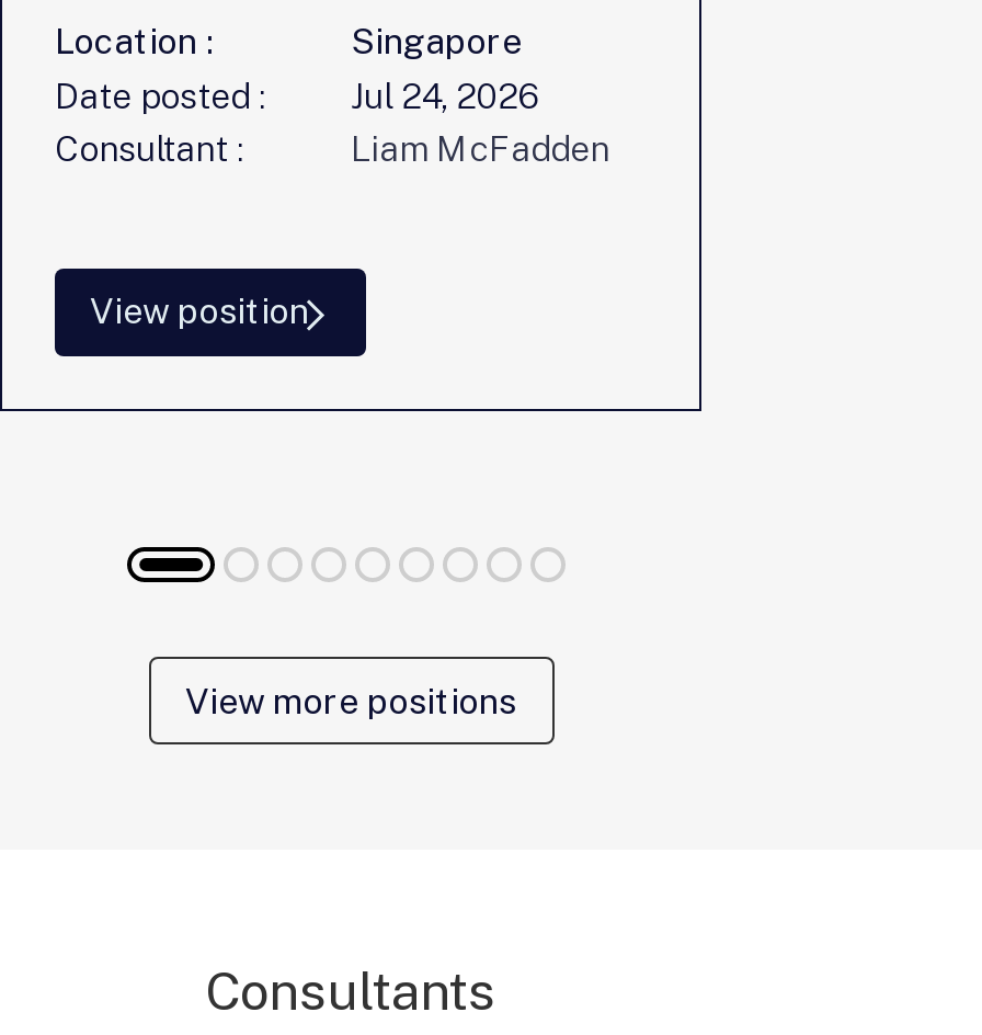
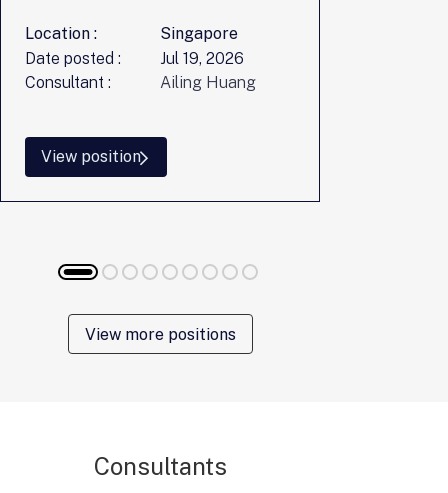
- Jul 24, 2026
+ Jul 19, 2026

- Liam McFadden
+ Ailing Huang
